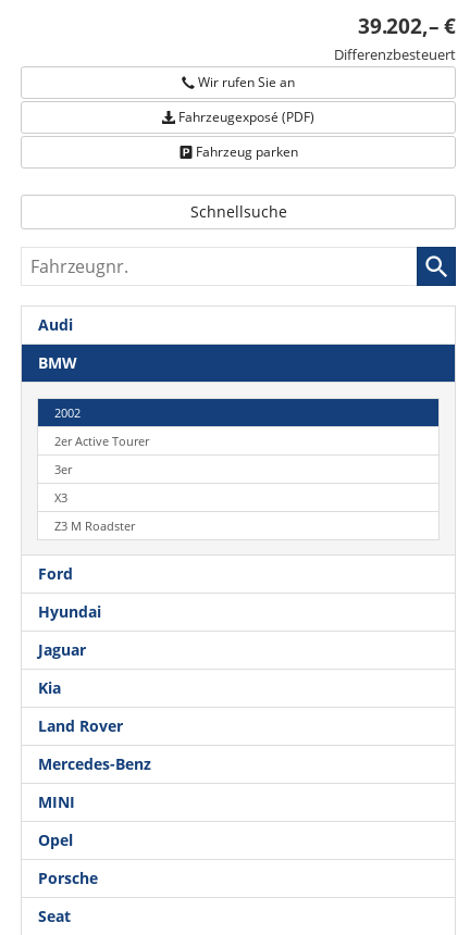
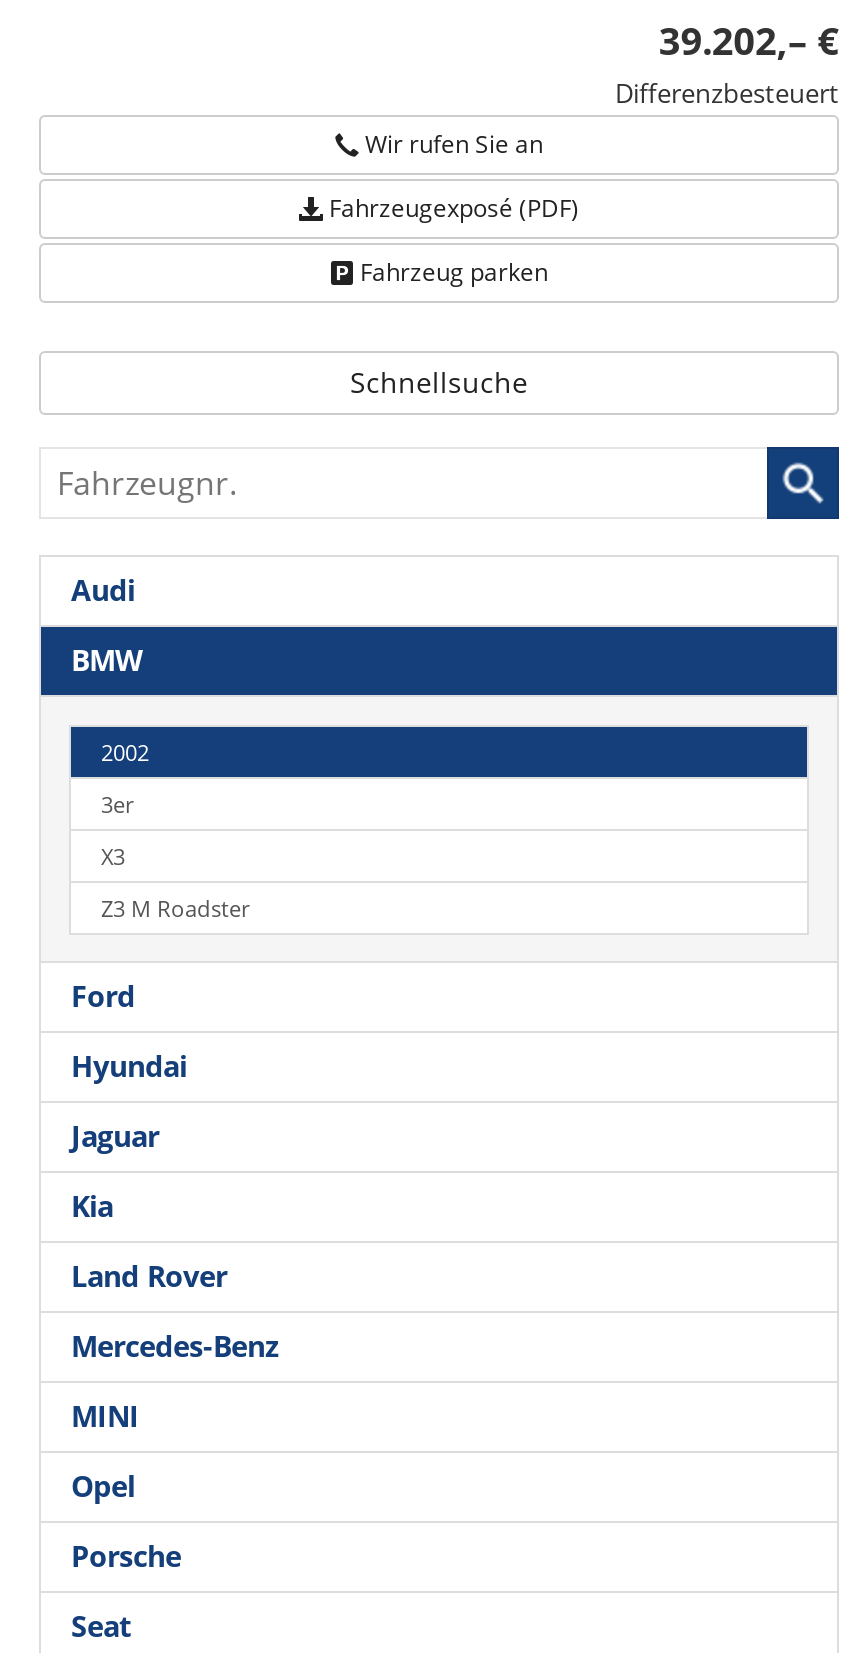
- 2er Active Tourer
